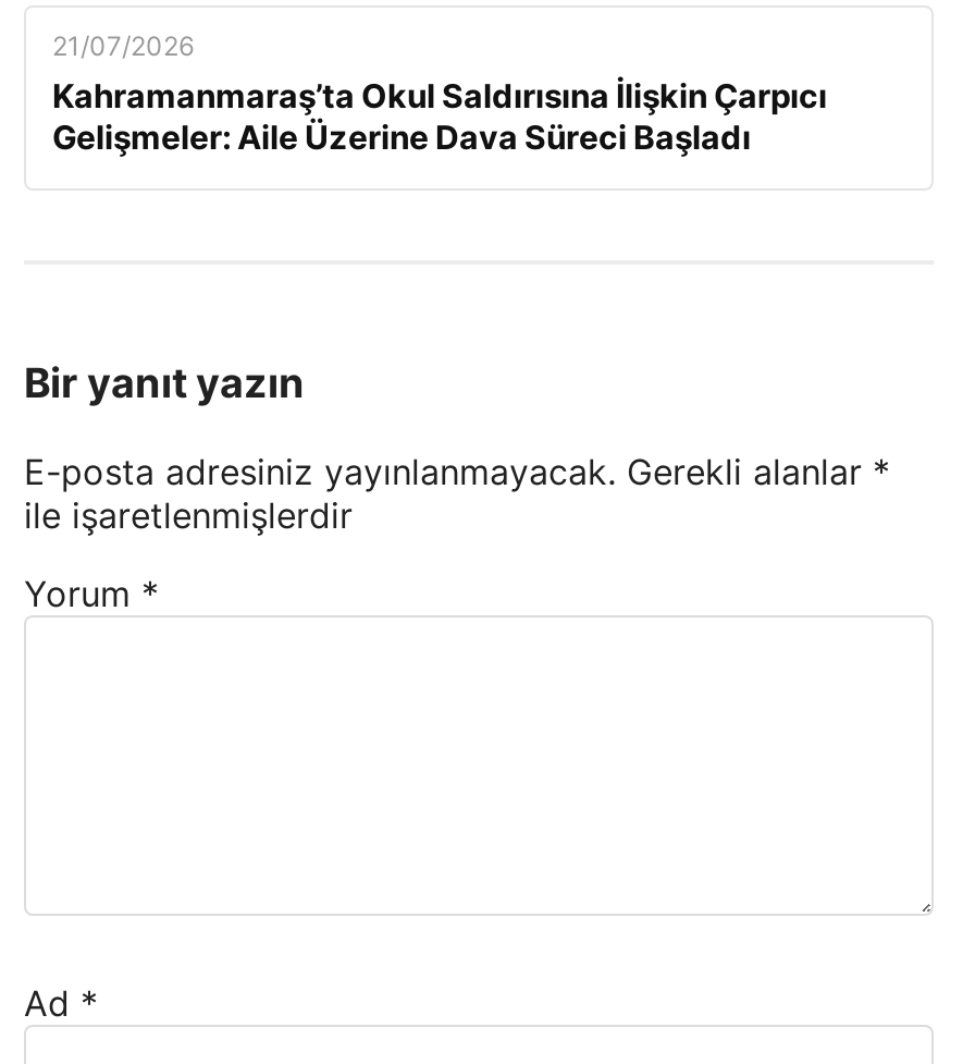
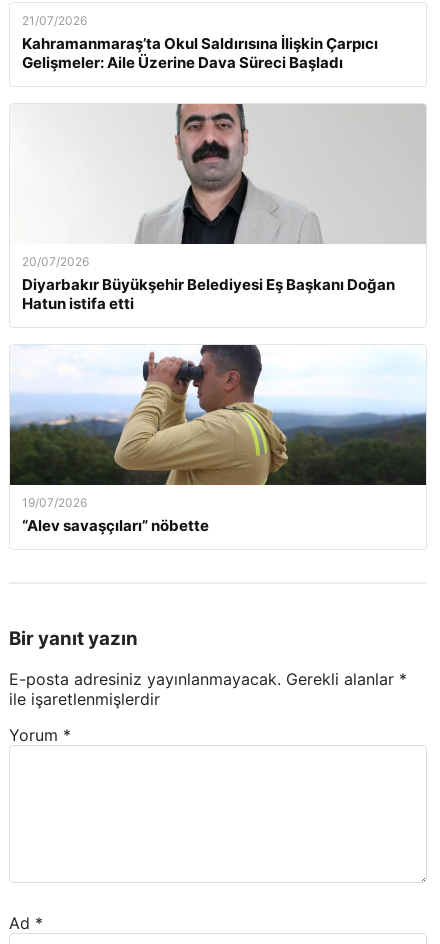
+ [image]
+ 19/07/2026
+ “Alev savaşçıları” nöbette

+ [image]
+ 20/07/2026
+ Diyarbakır Büyükşehir Belediyesi Eş Başkanı Doğan
+ Hatun istifa etti
